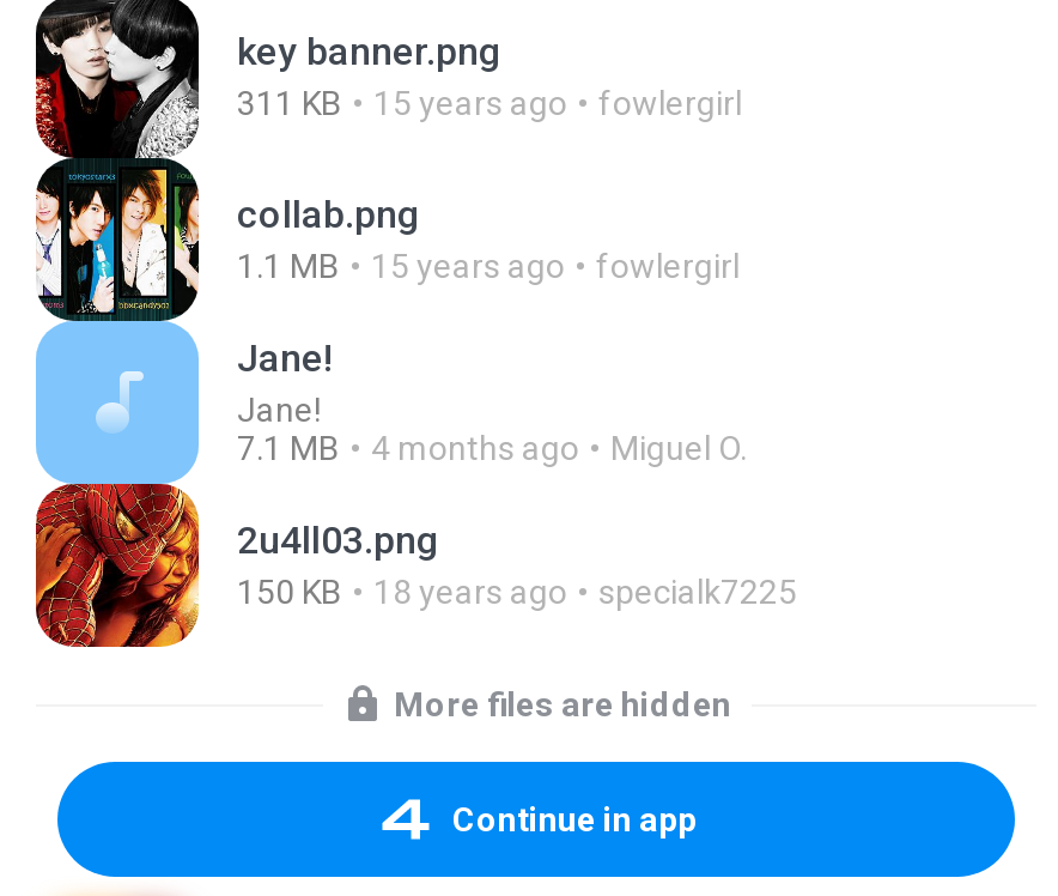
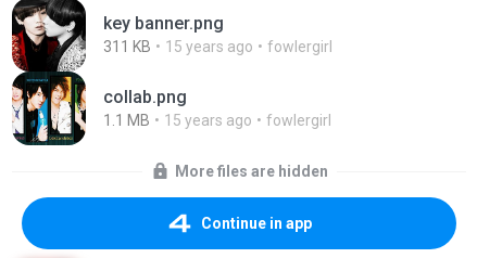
- [image]
- Jane!
- Jane!
- 7.1 MB
- 4 months ago
- Miguel O.
- 2u4ll03.png
- 150 KB
- 18 years ago
- specialk7225
